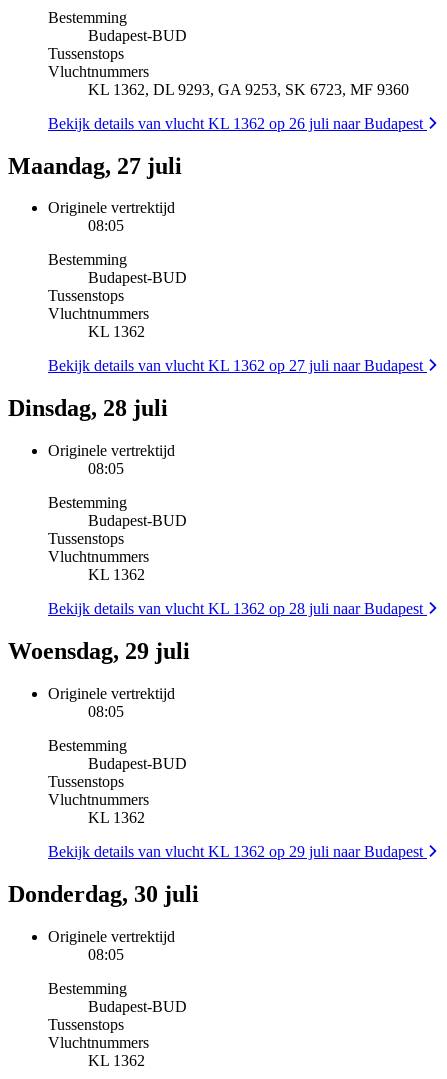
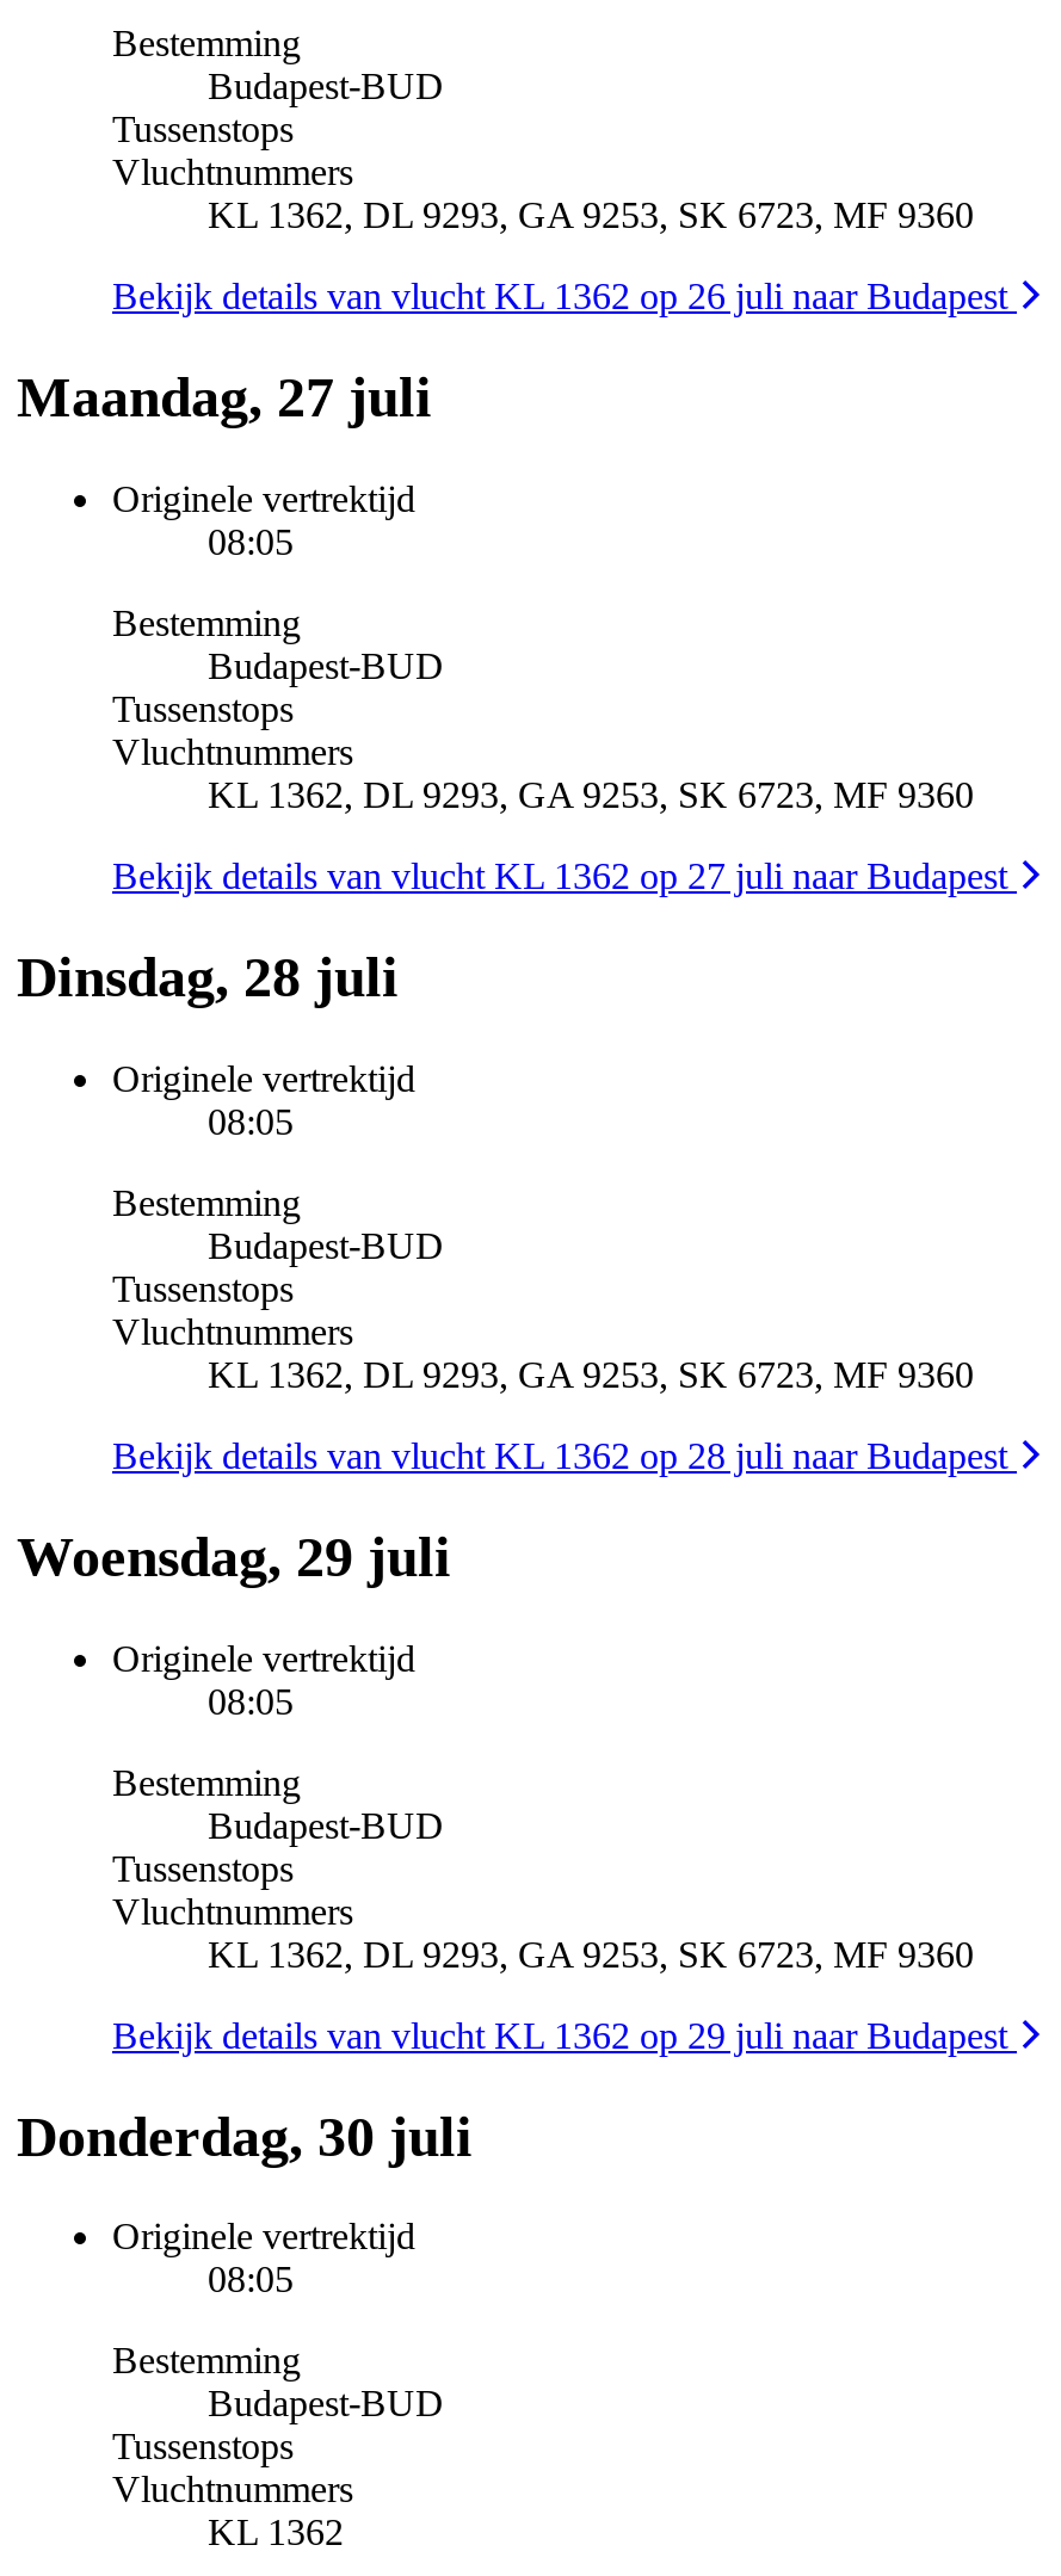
- KL 1362
+ KL 1362, DL 9293, GA 9253, SK 6723, MF 9360

- KL 1362
+ KL 1362, DL 9293, GA 9253, SK 6723, MF 9360

- KL 1362
+ KL 1362, DL 9293, GA 9253, SK 6723, MF 9360
